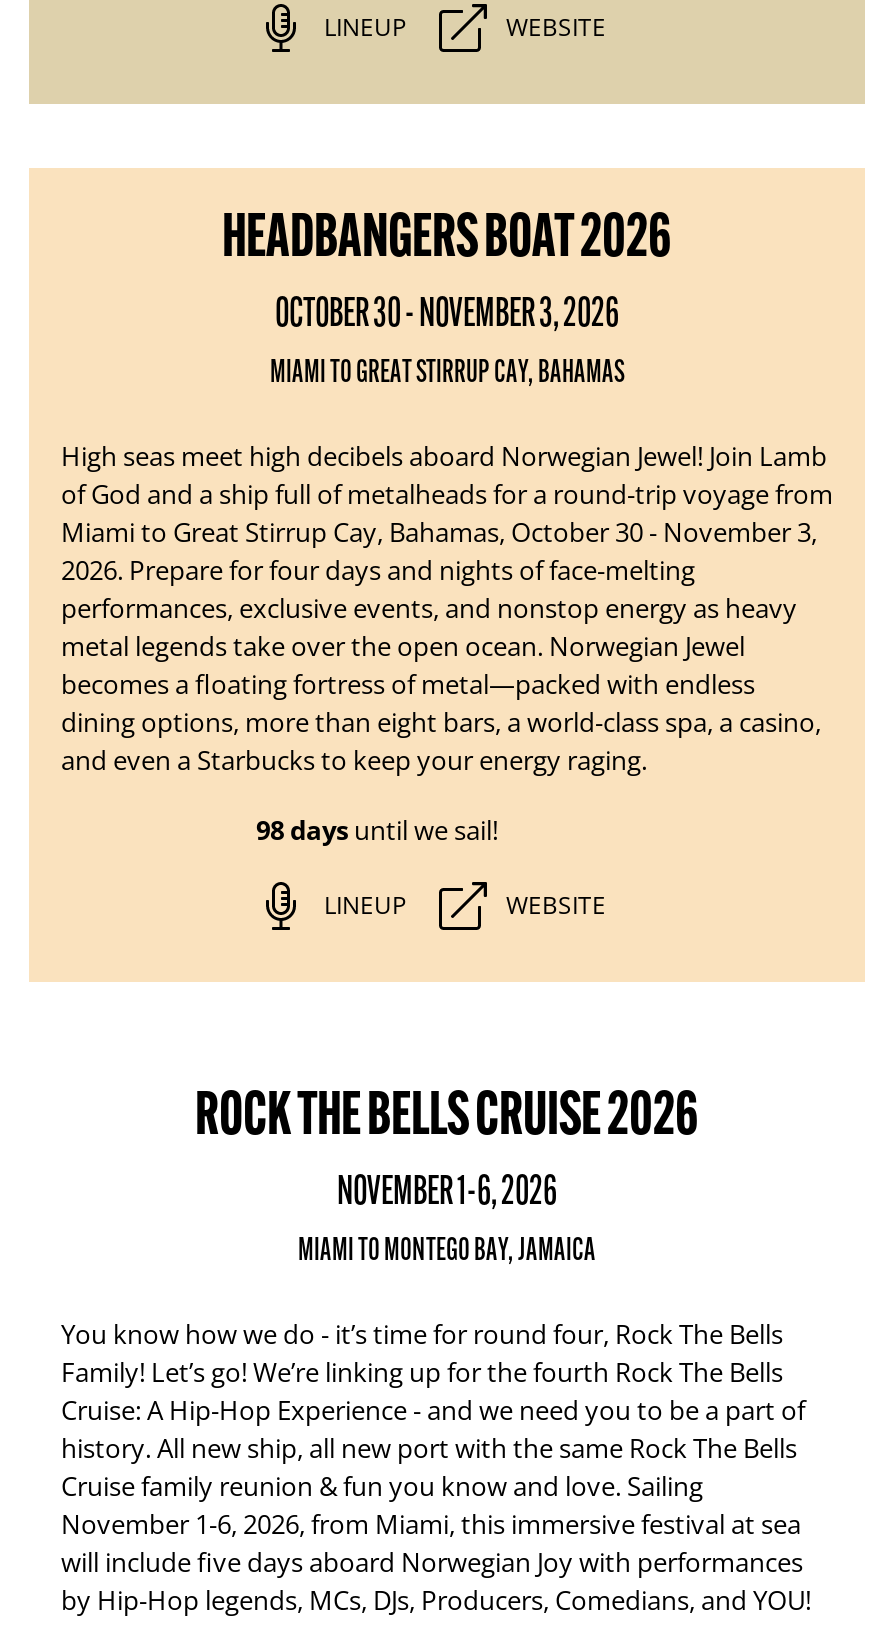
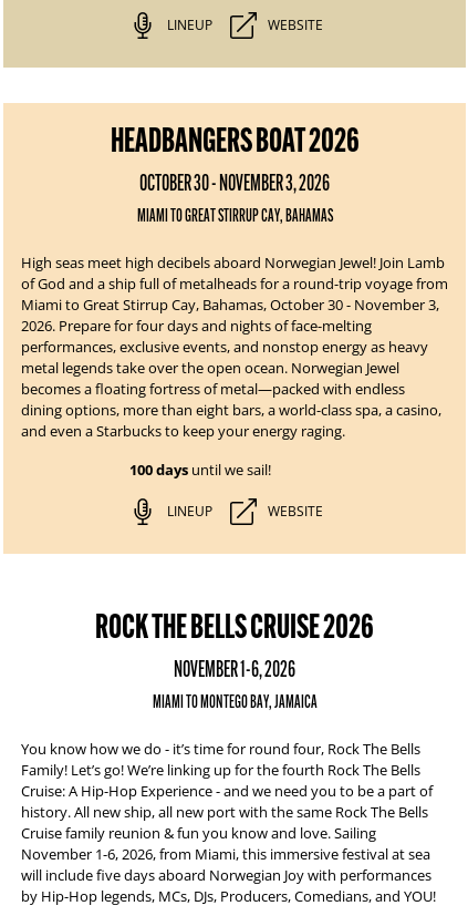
- 98 days until we sail!
+ 100 days until we sail!
